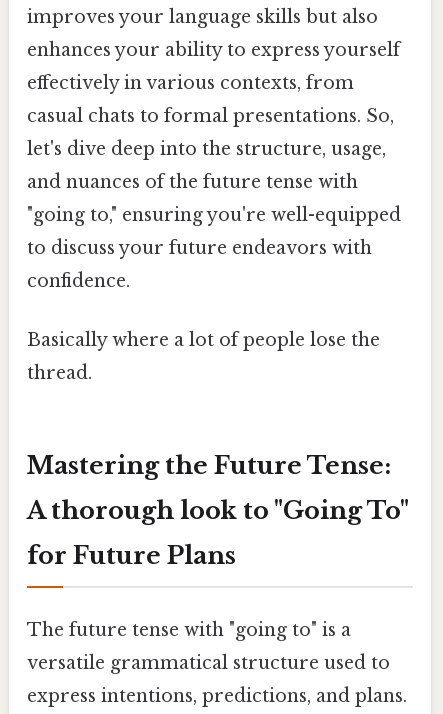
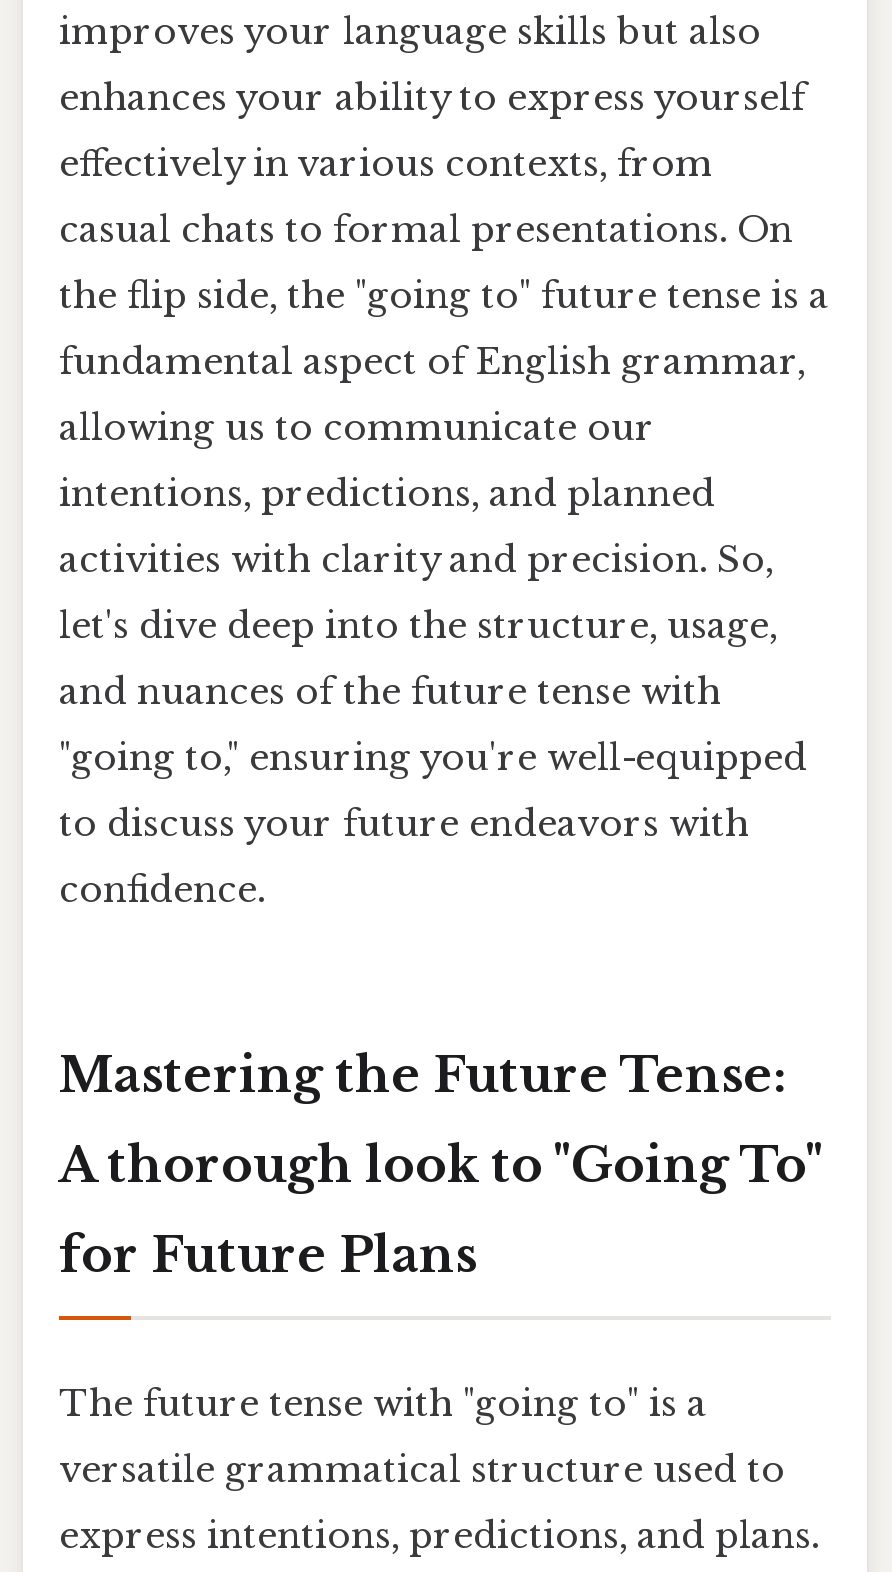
- casual chats to formal presentations. So,
+ casual chats to formal presentations. On
+ the flip side, the "going to" future tense is a
+ fundamental aspect of English grammar,
+ allowing us to communicate our
+ intentions, predictions, and planned
+ activities with clarity and precision. So,

moved down: let's dive deep into the structure, usage, | and nuances of the future tense with | "going to," ensuring you're well-equipped | to discuss your future endeavors with | confidence.

- Basically where a lot of people lose the
- thread.
